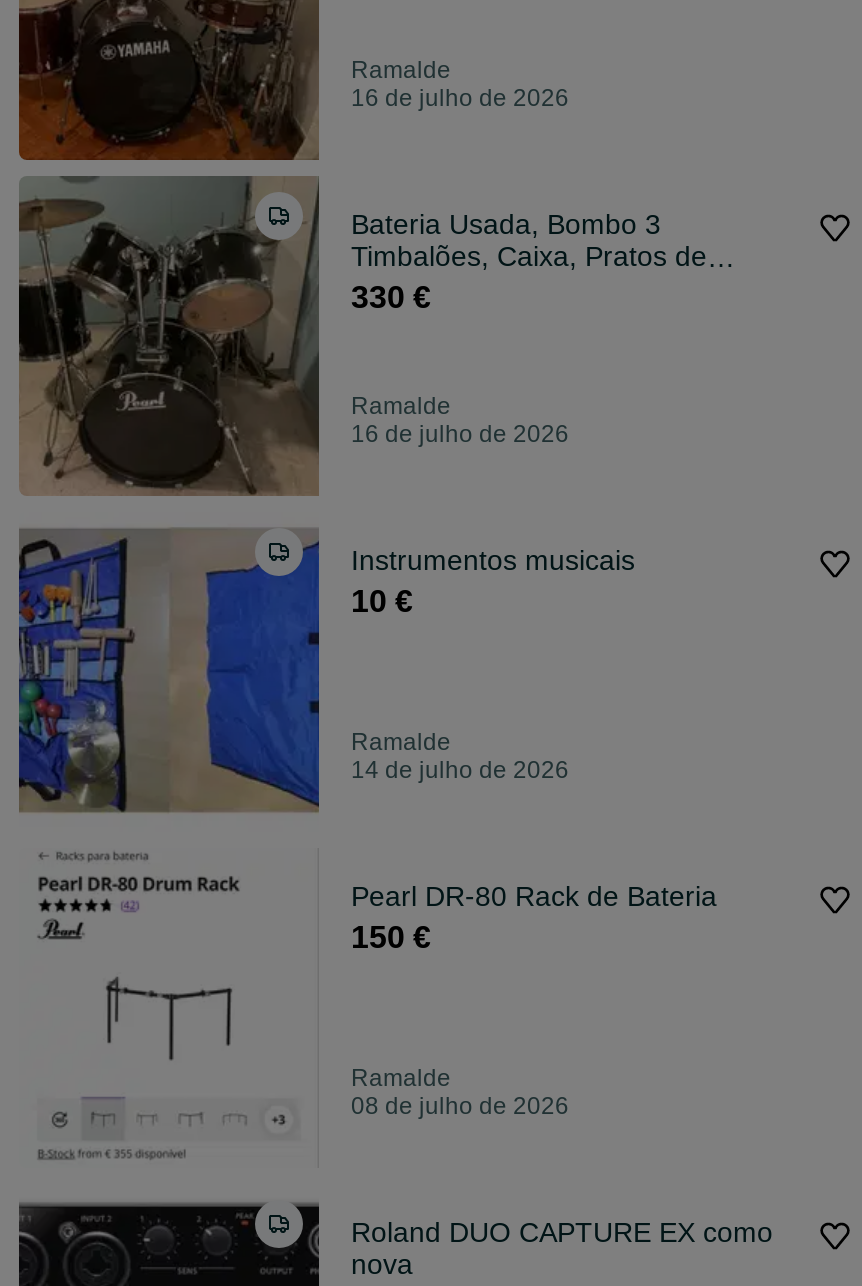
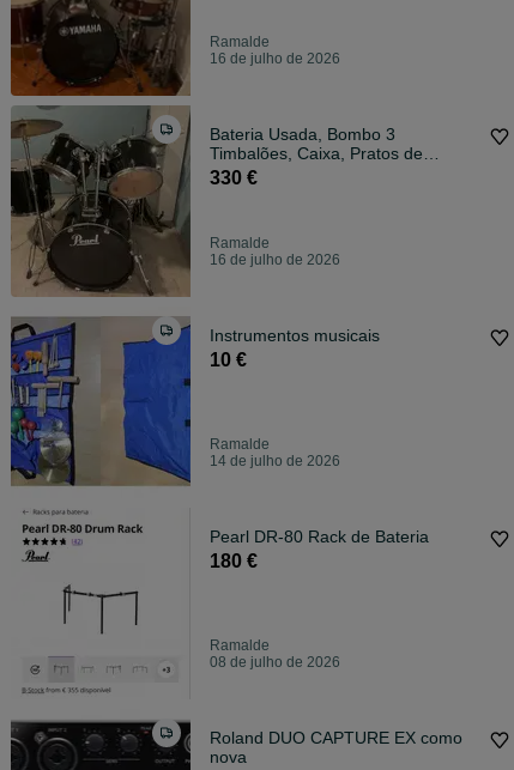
- 150 €
+ 180 €
